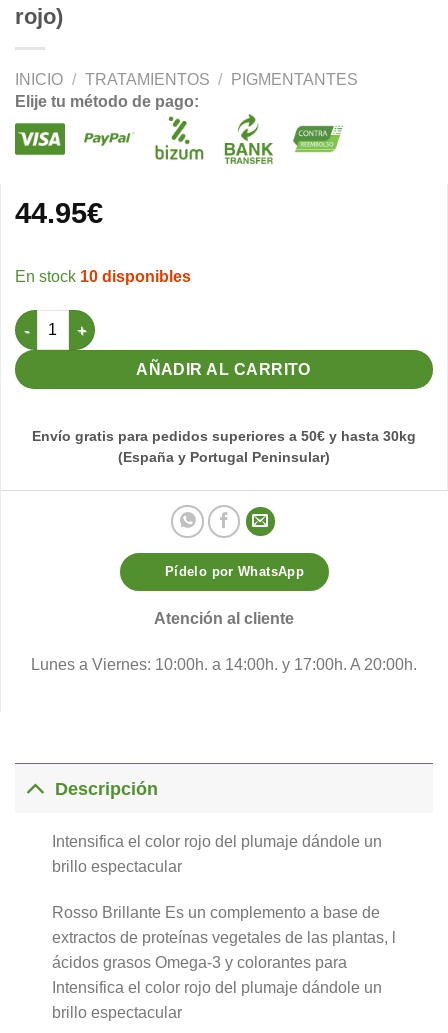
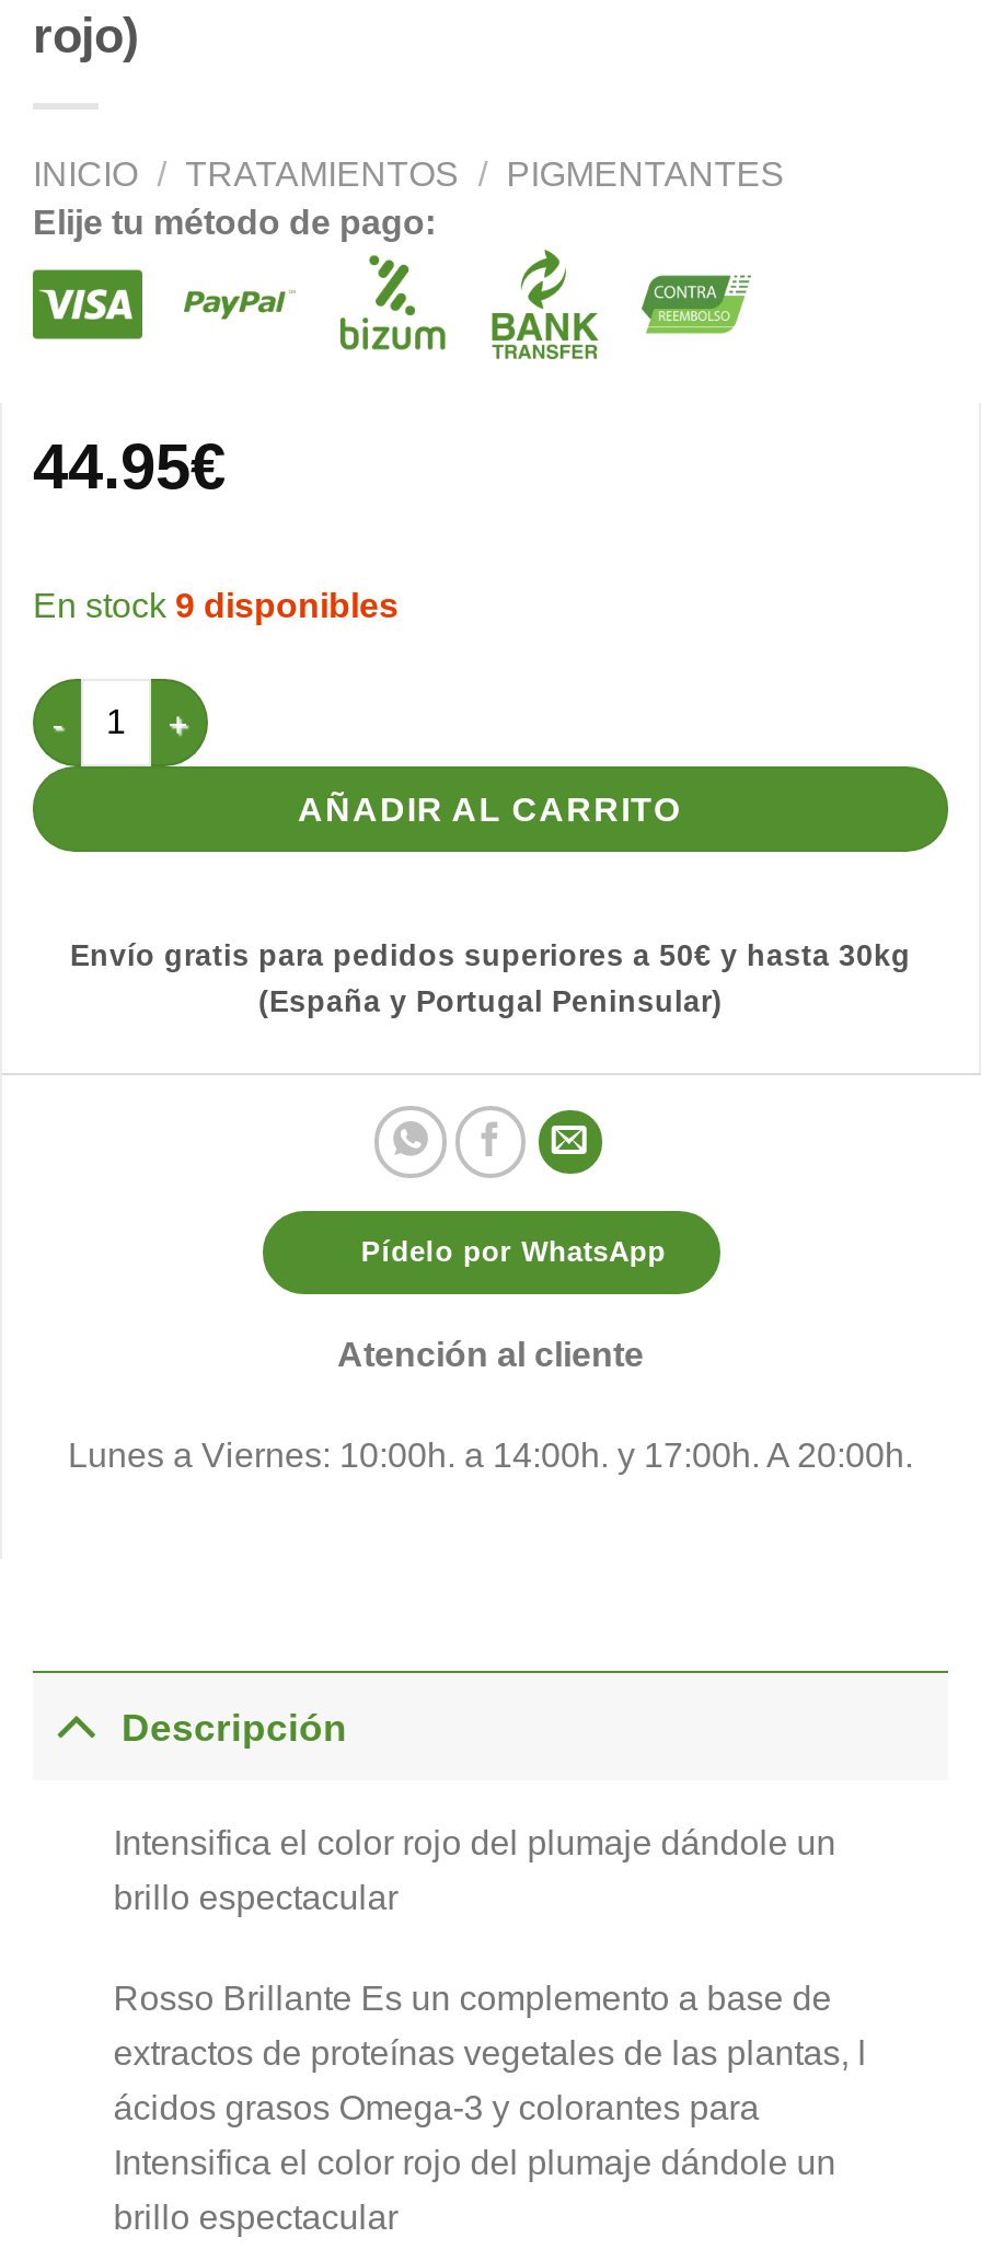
- 10 disponibles
+ 9 disponibles
